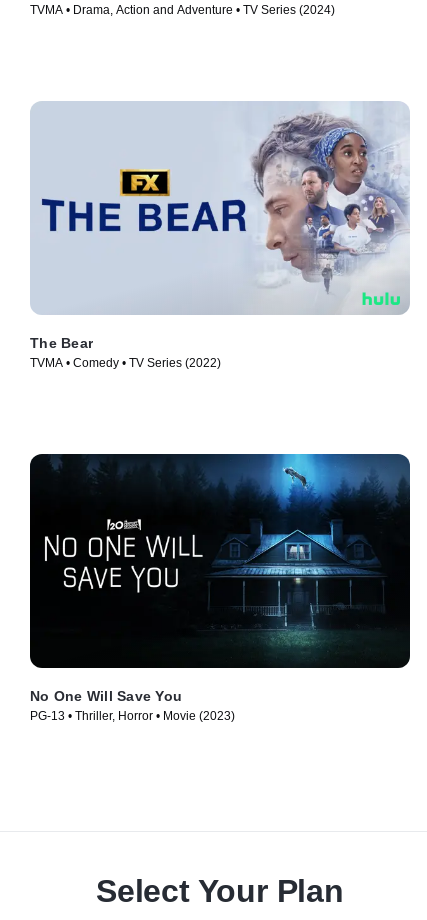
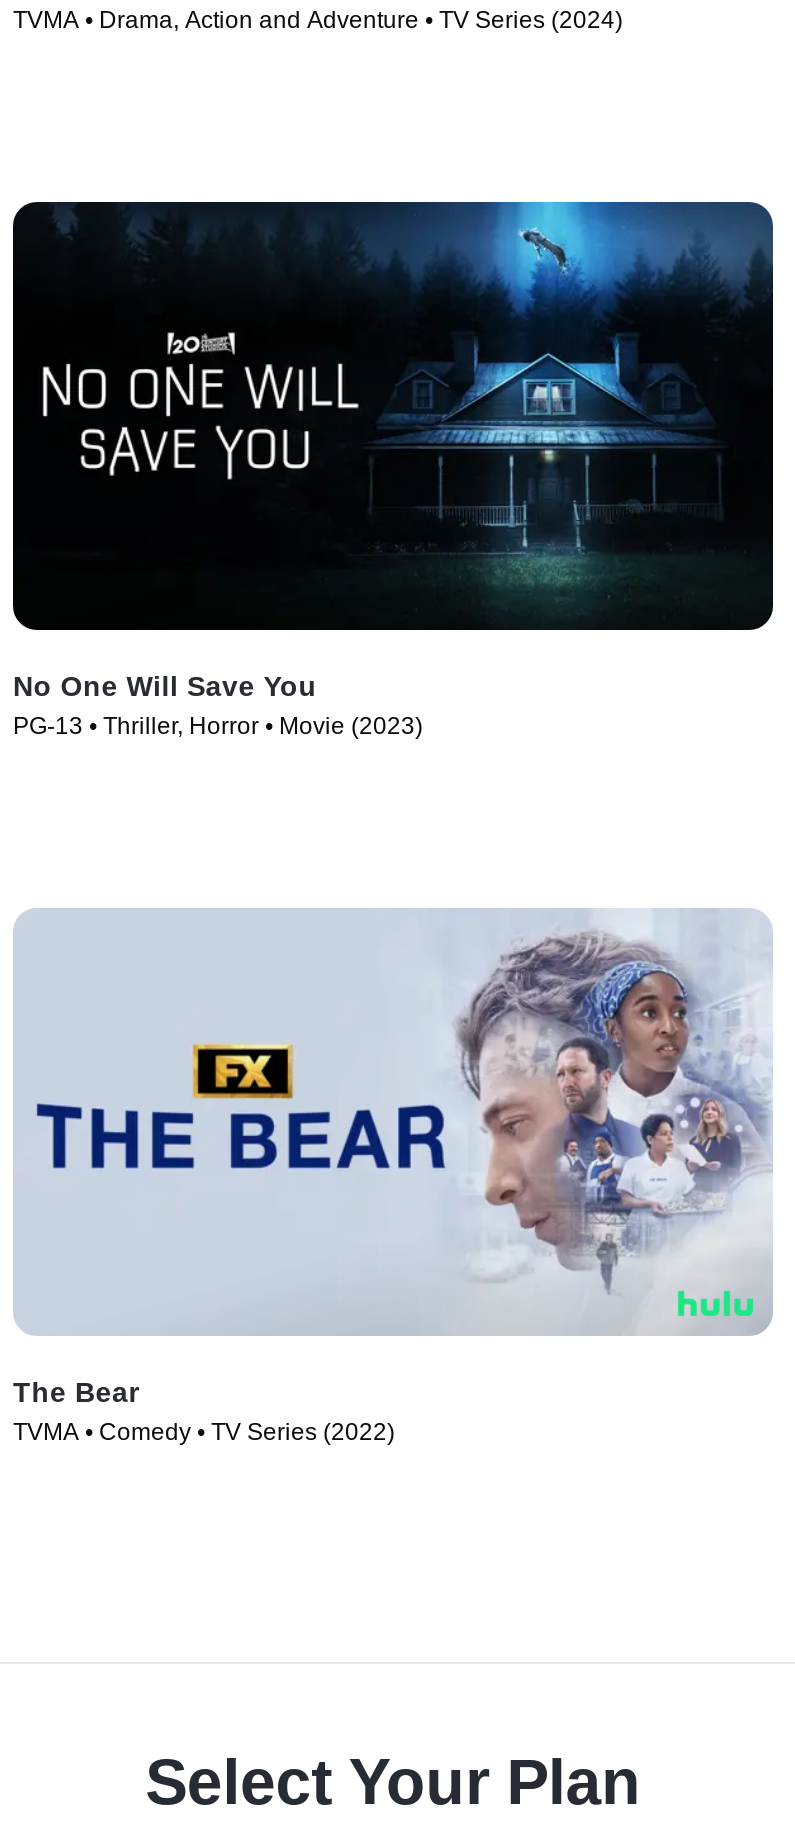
moved down: [image] | The Bear | TVMA • Comedy • TV Series (2022)

moved up: [image] | No One Will Save You | PG-13 • Thriller, Horror • Movie (2023)
